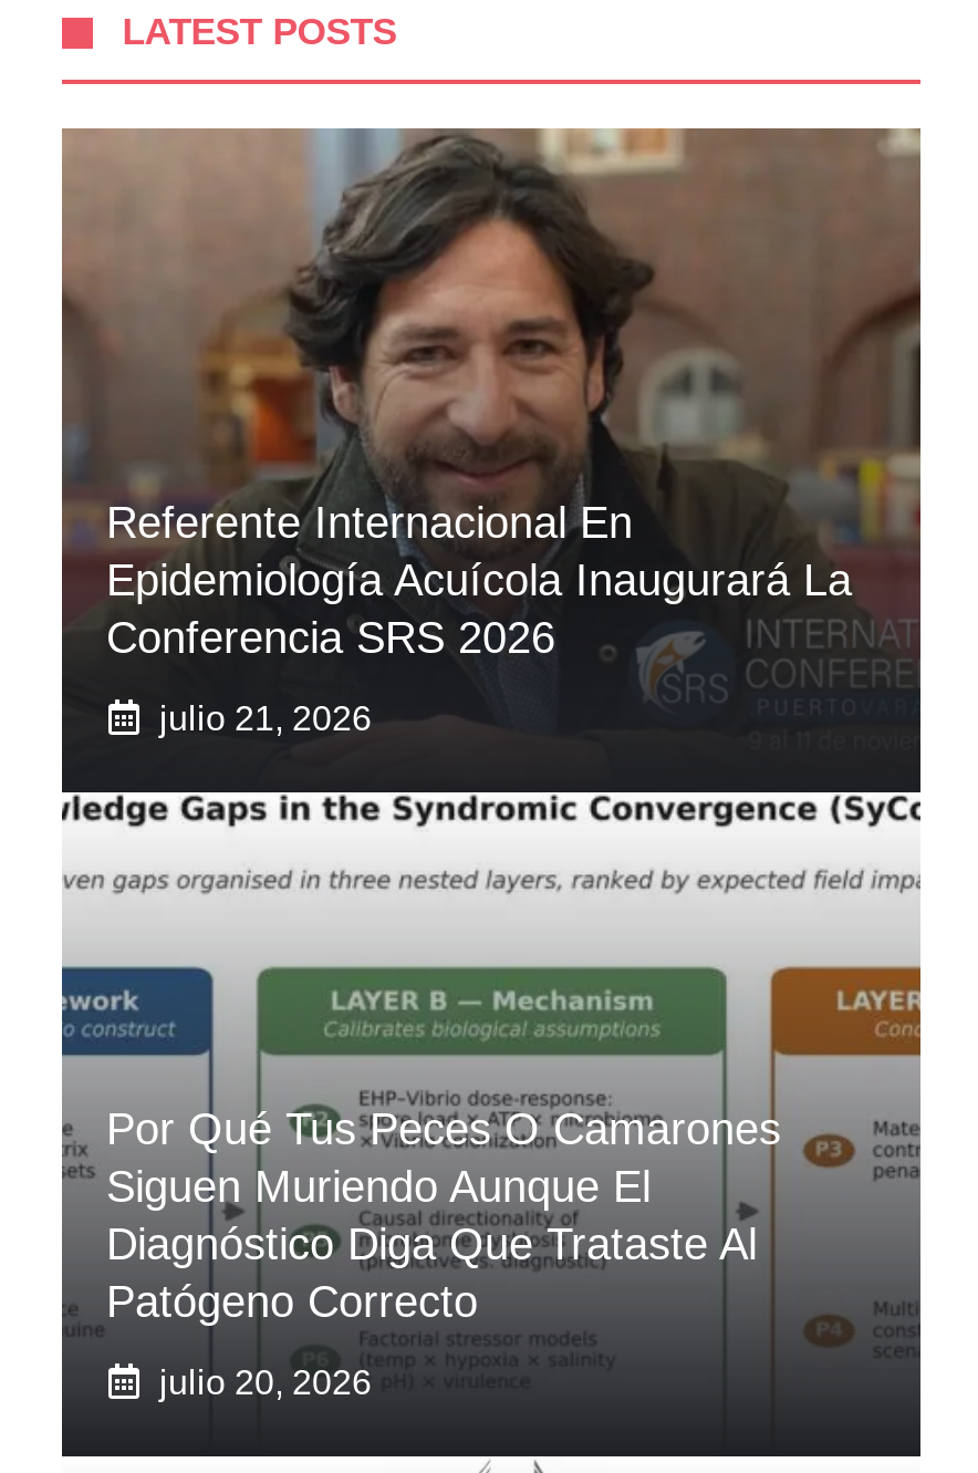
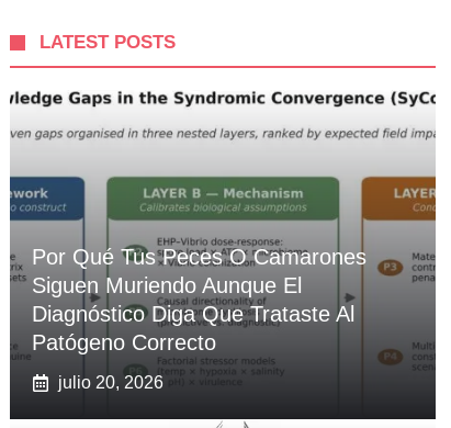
- [image]
- Referente Internacional En
- Epidemiología Acuícola Inaugurará La
- Conferencia SRS 2026
- julio 21, 2026
